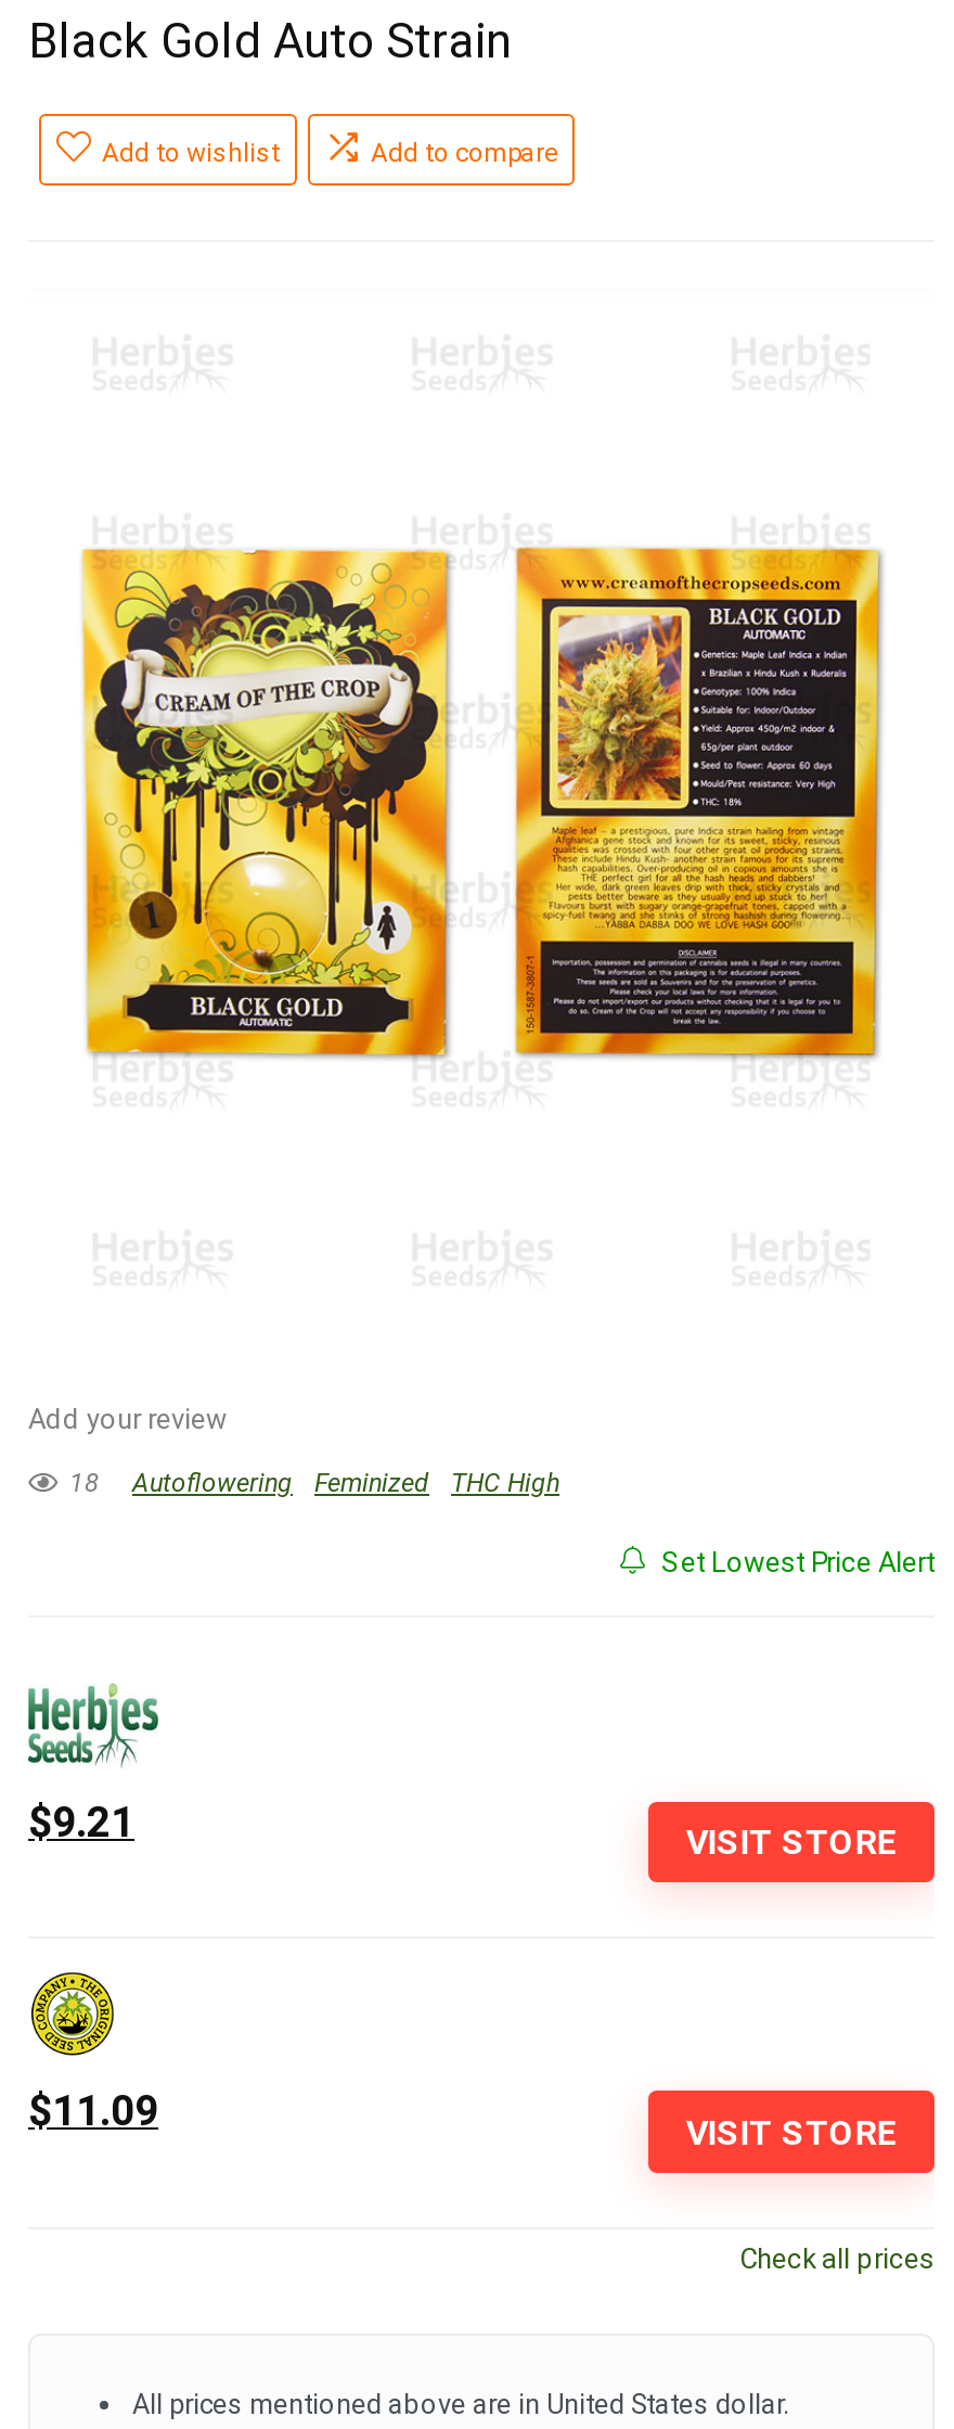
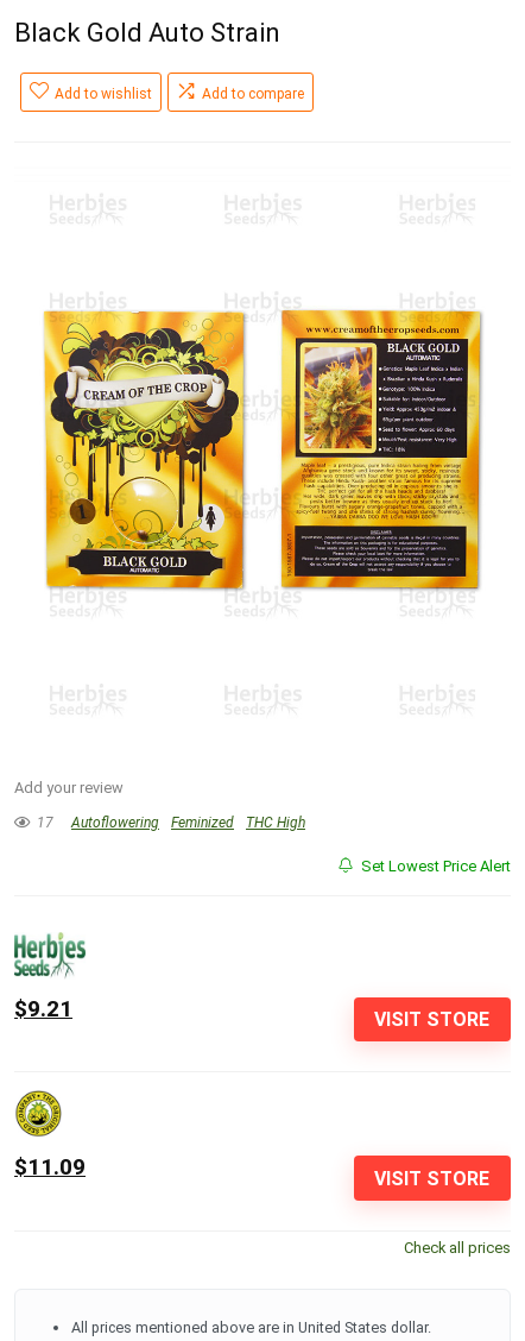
- 18 Autoflowering Feminized THC High
+ 17 Autoflowering Feminized THC High
